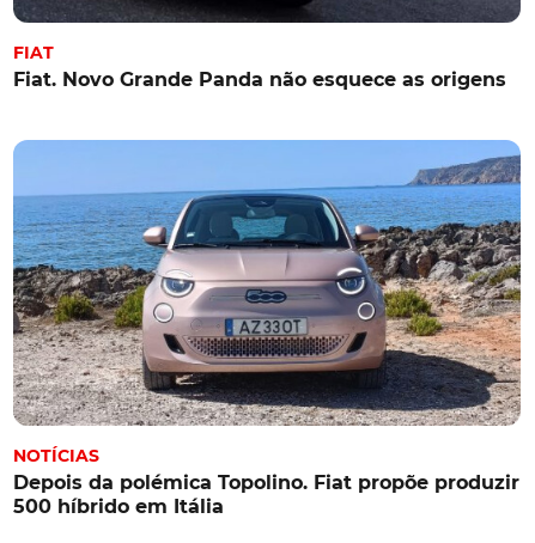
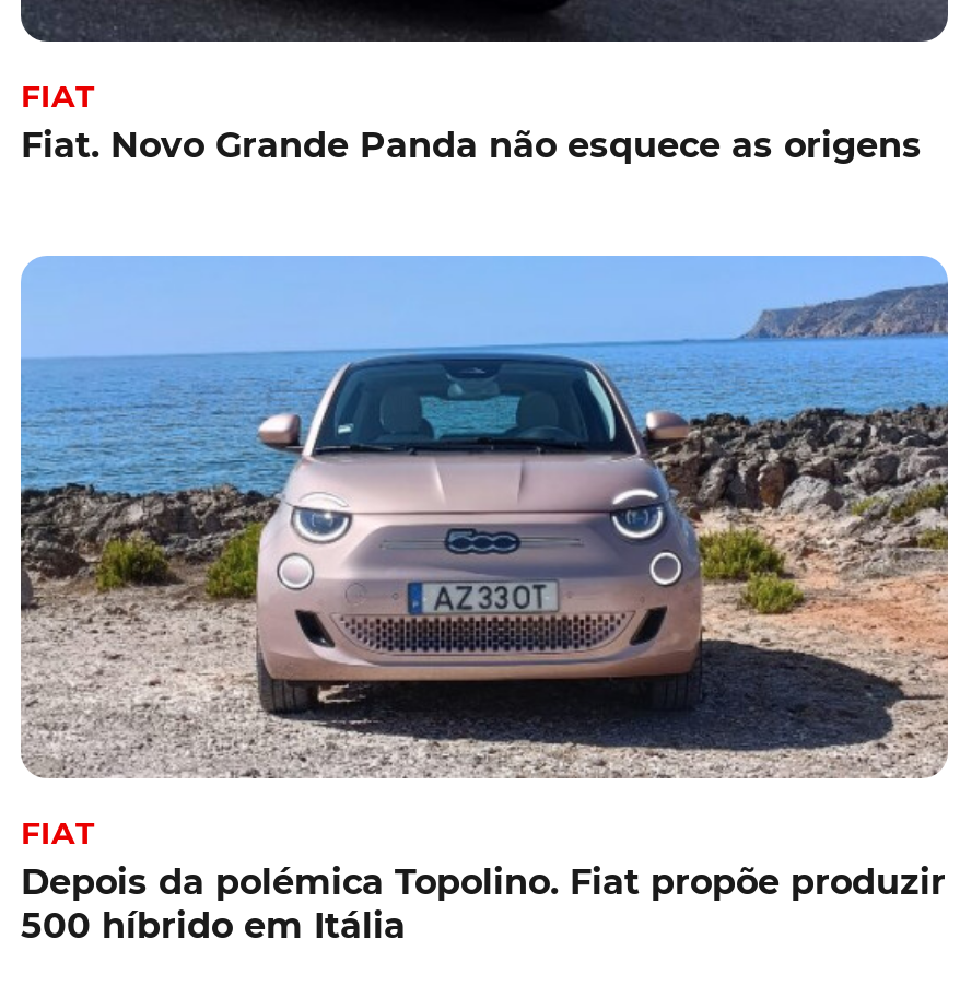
- NOTÍCIAS
+ FIAT
